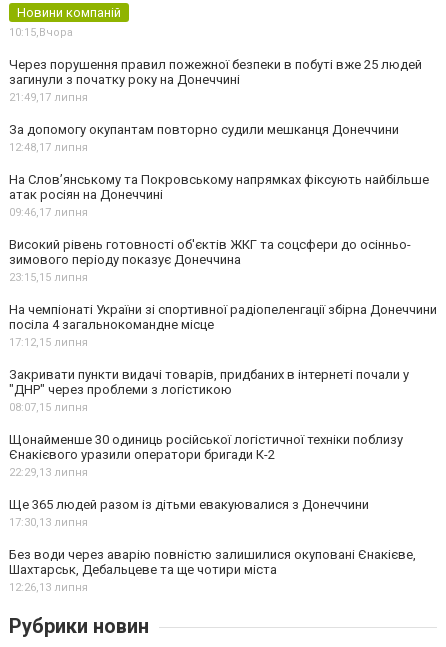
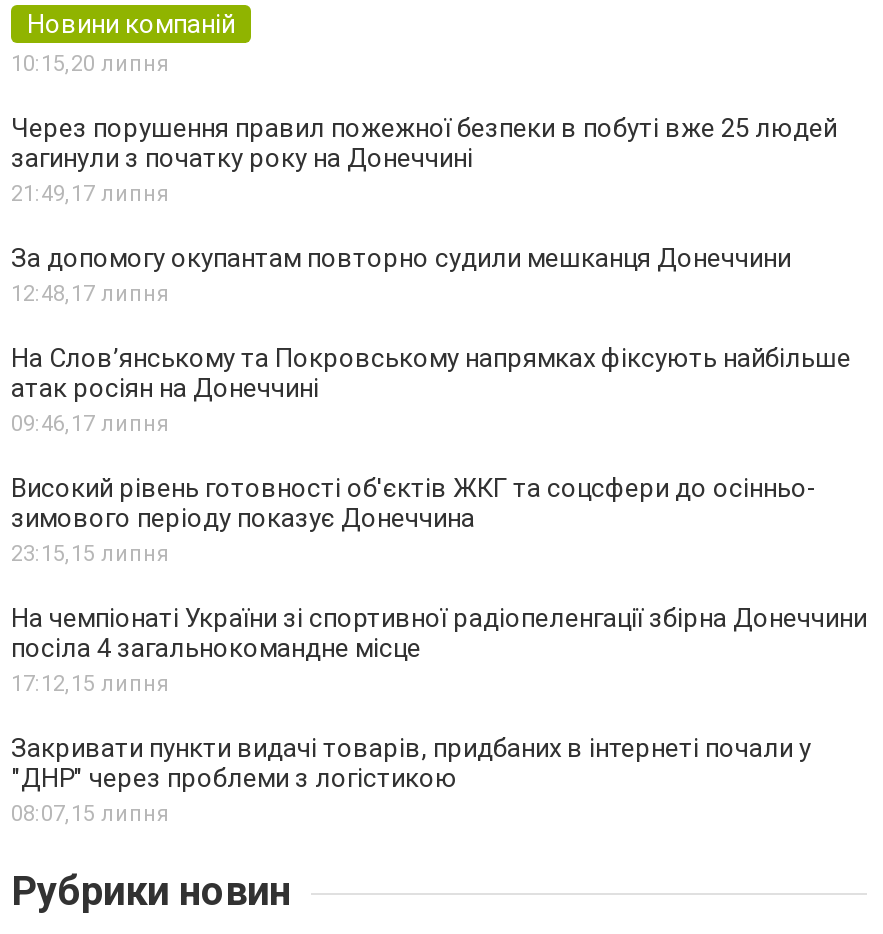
- 10:15,Вчора
+ 10:15,20 липня

- Щонайменше 30 одиниць російської логістичної техніки поблизу
- Єнакієвого уразили оператори бригади К-2
- 22:29,13 липня
- Ще 365 людей разом із дітьми евакуювалися з Донеччини
- 17:30,13 липня
- Без води через аварію повністю залишилися окуповані Єнакієве,
- Шахтарськ, Дебальцеве та ще чотири міста
- 12:26,13 липня
